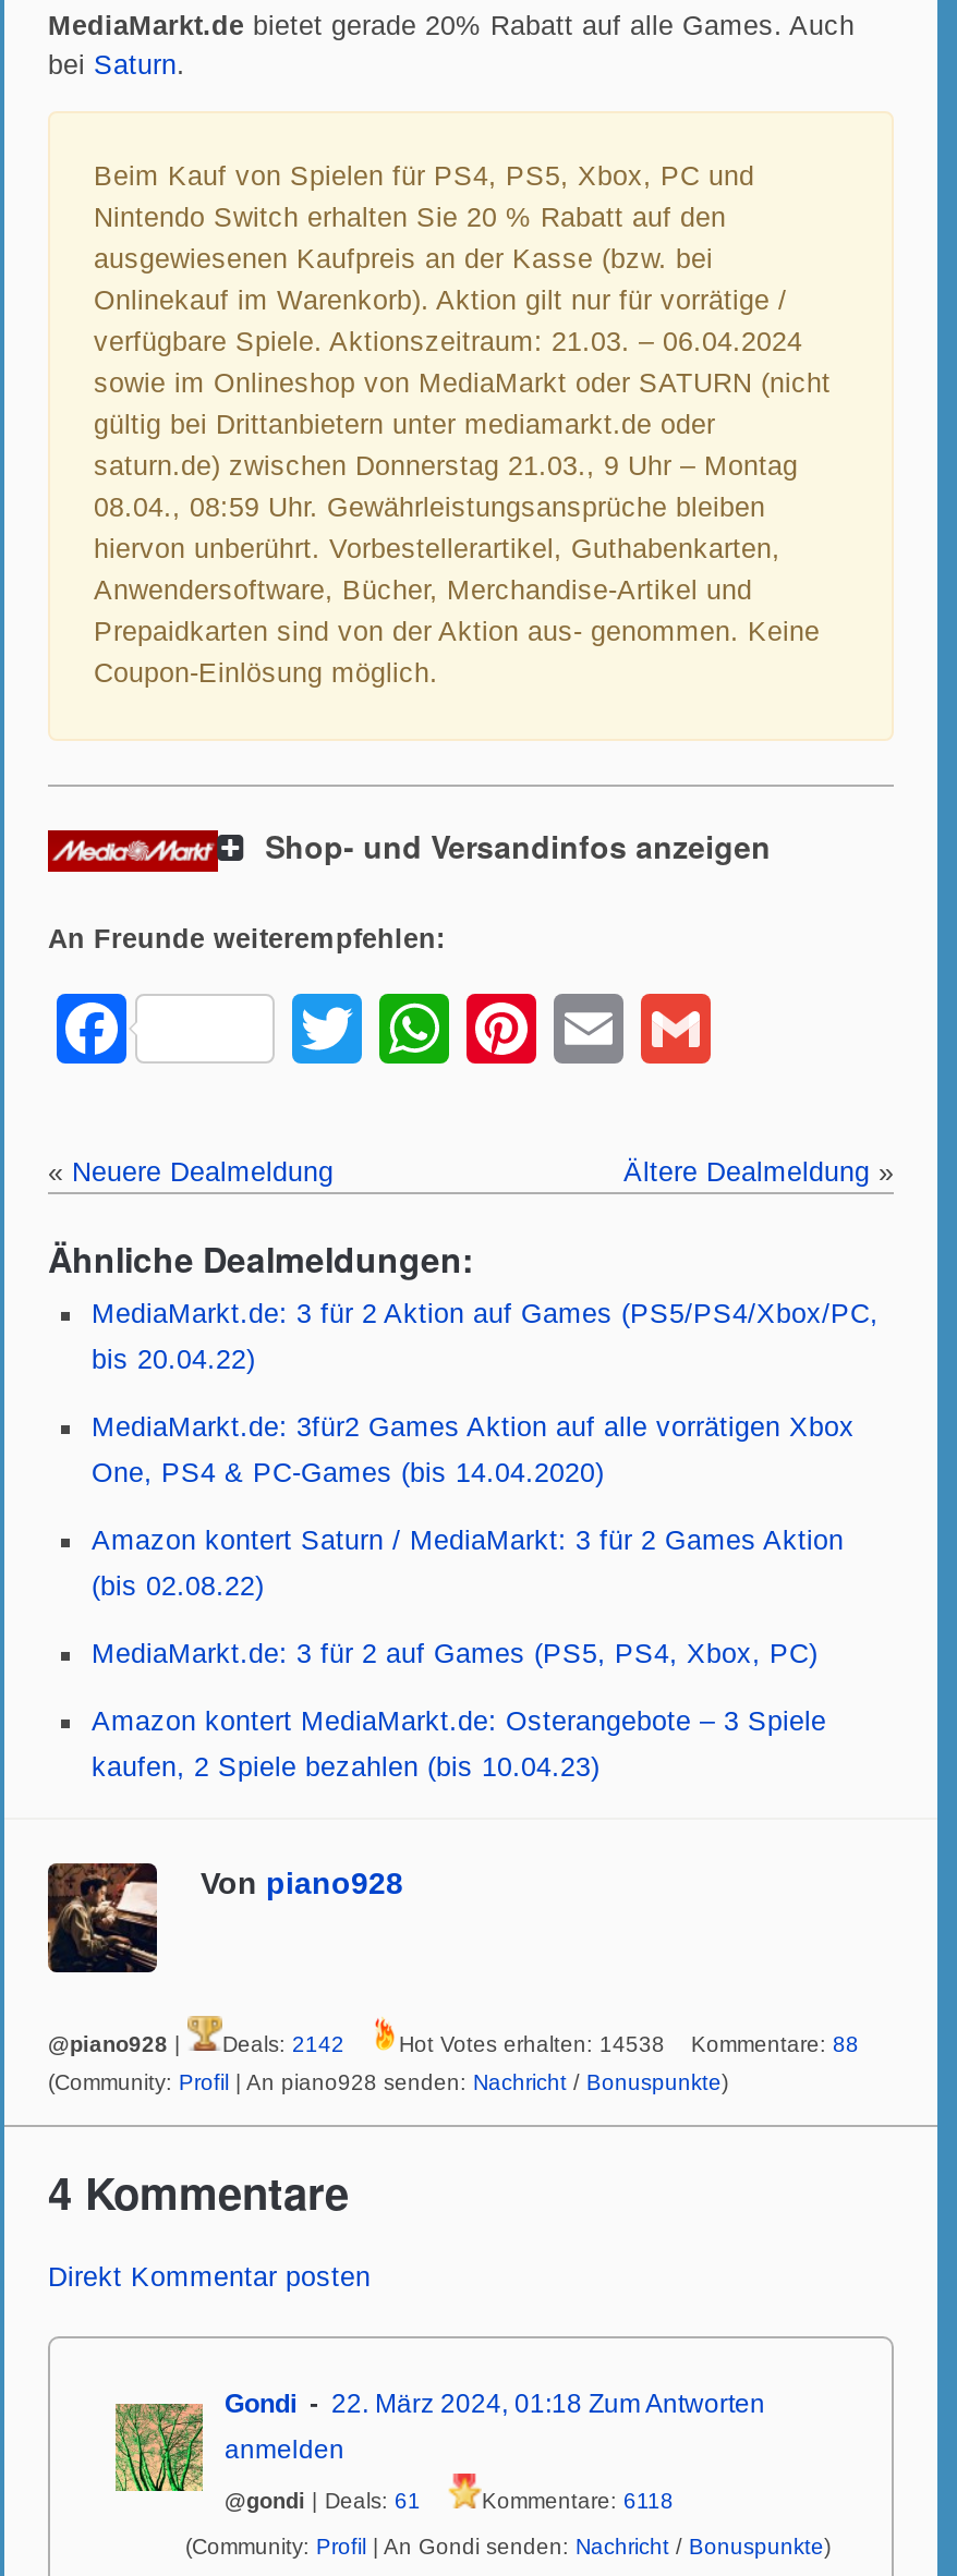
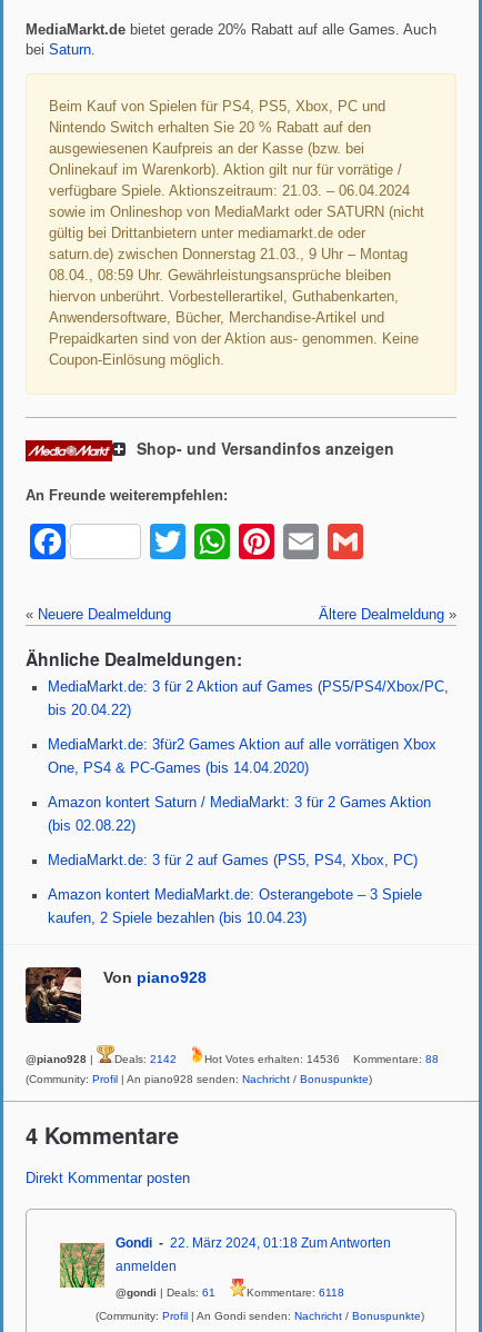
- Hot Votes erhalten: 14538 Kommentare: 88
+ Hot Votes erhalten: 14536 Kommentare: 88
